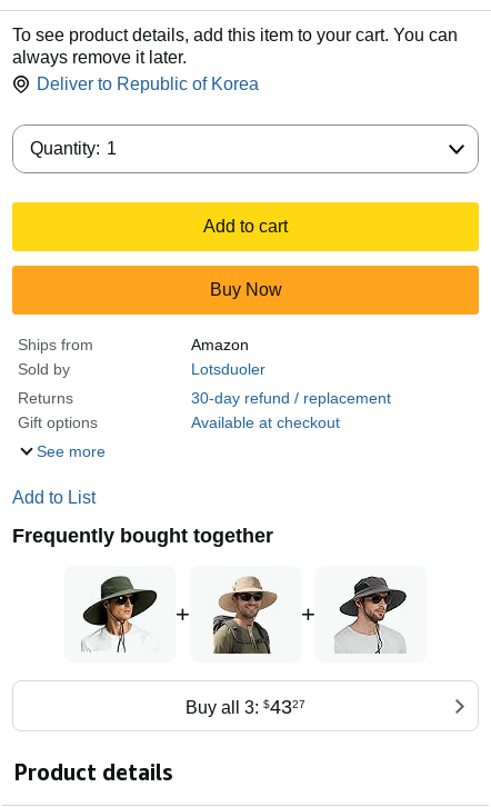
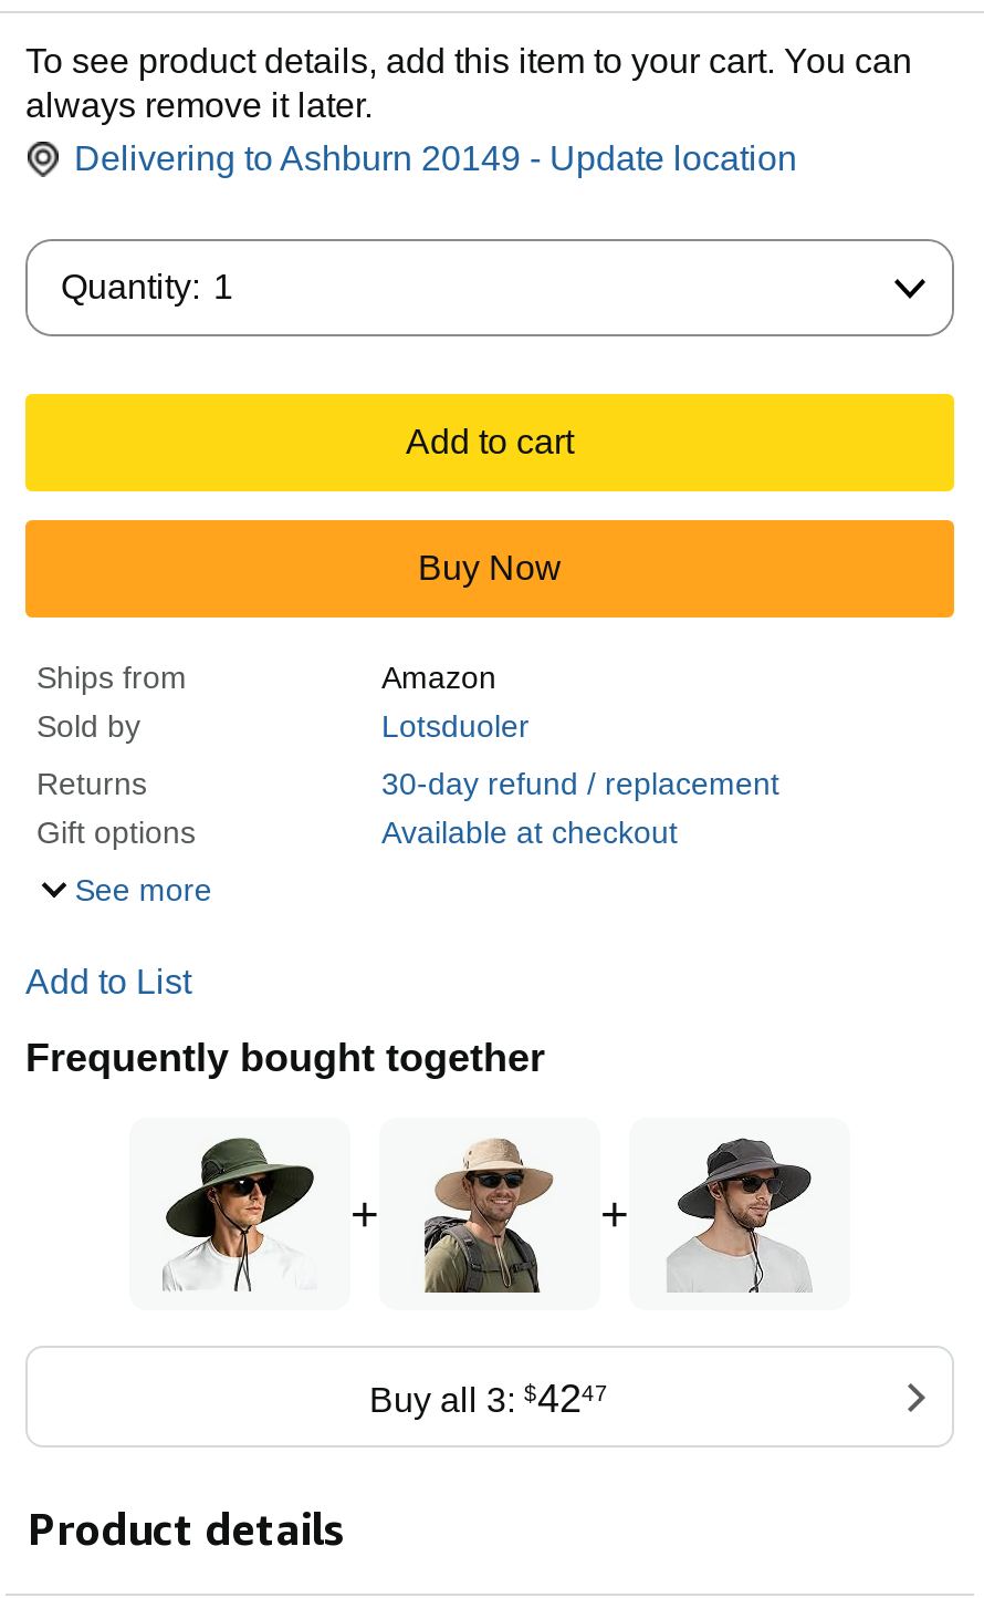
- Deliver to Republic of Korea
+ Delivering to Ashburn 20149 - Update location

- Buy all 3: $4327
+ Buy all 3: $4247
